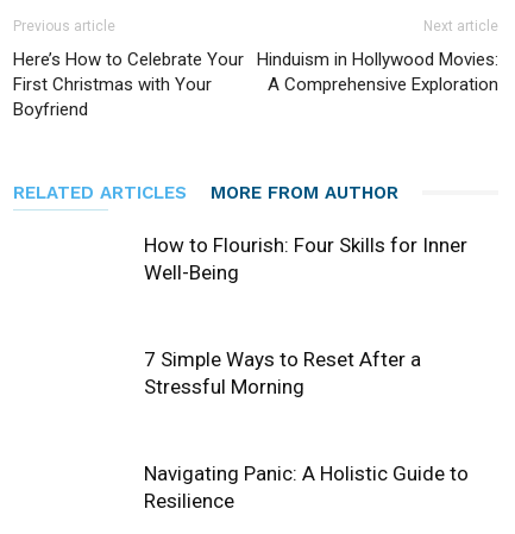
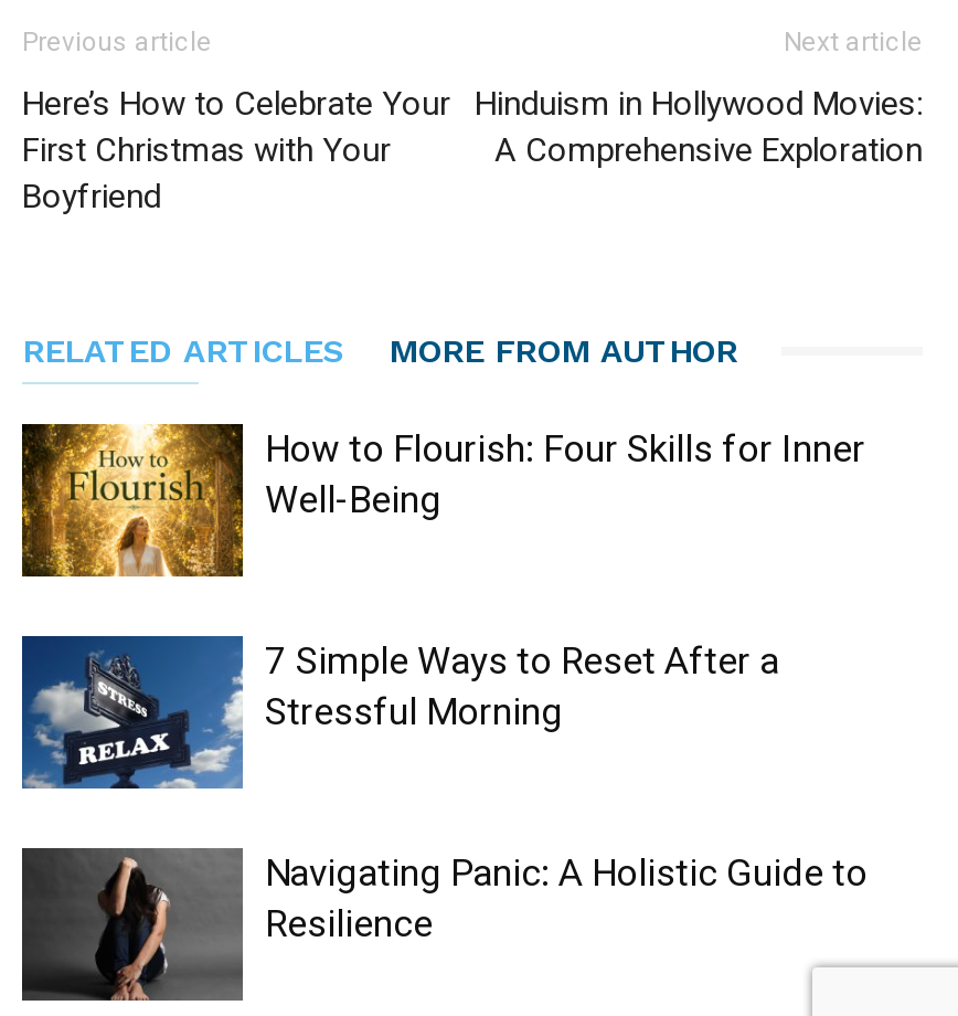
+ [image]

+ [image]

+ [image]
